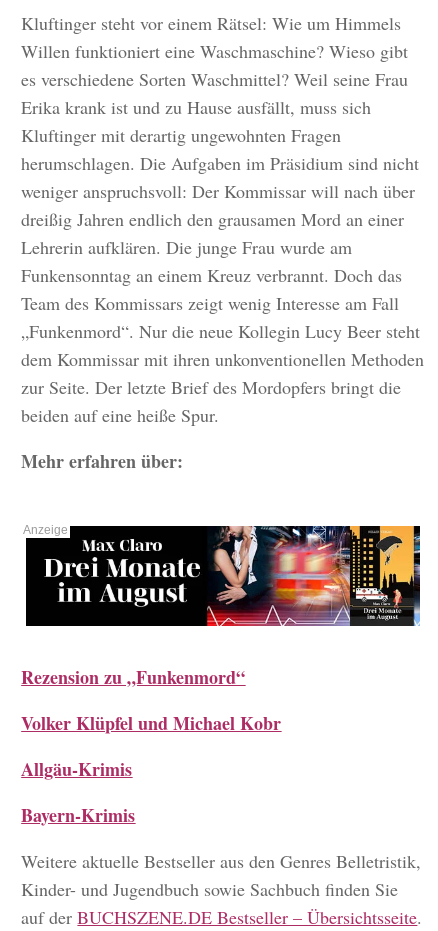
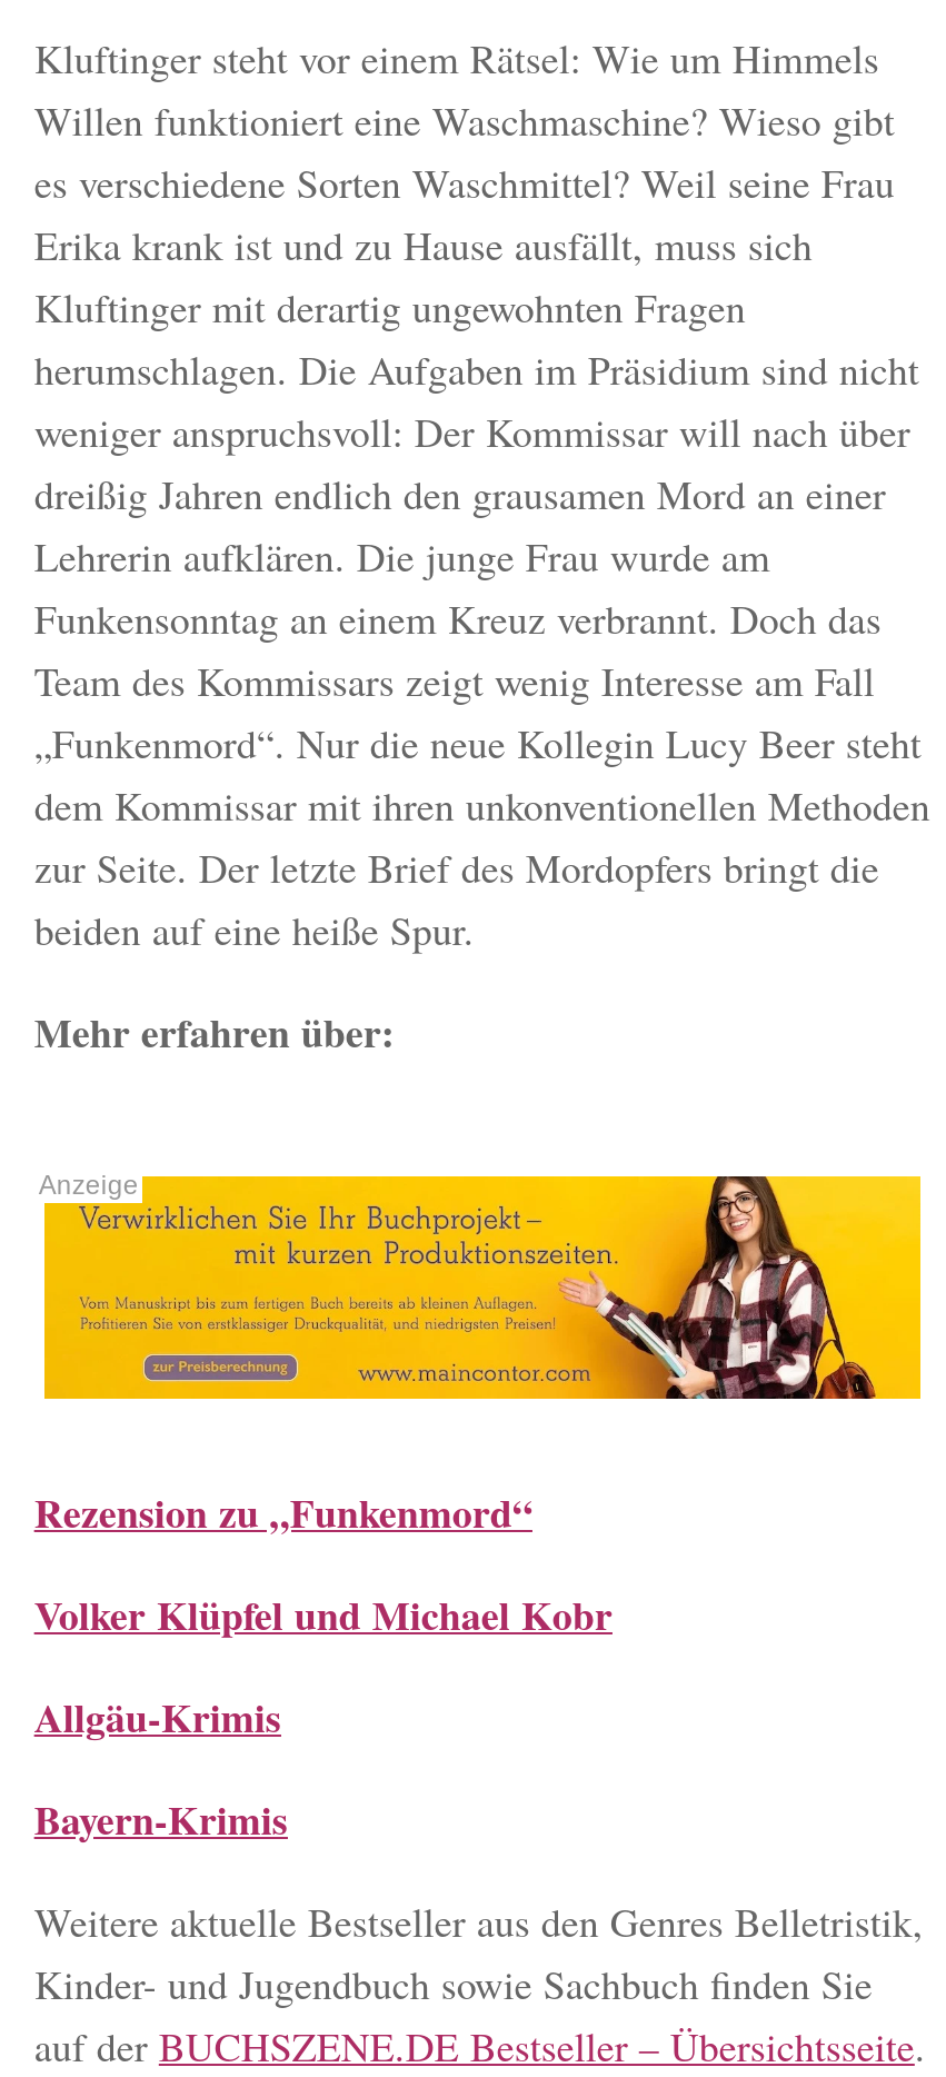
- [image]
+ [image]
